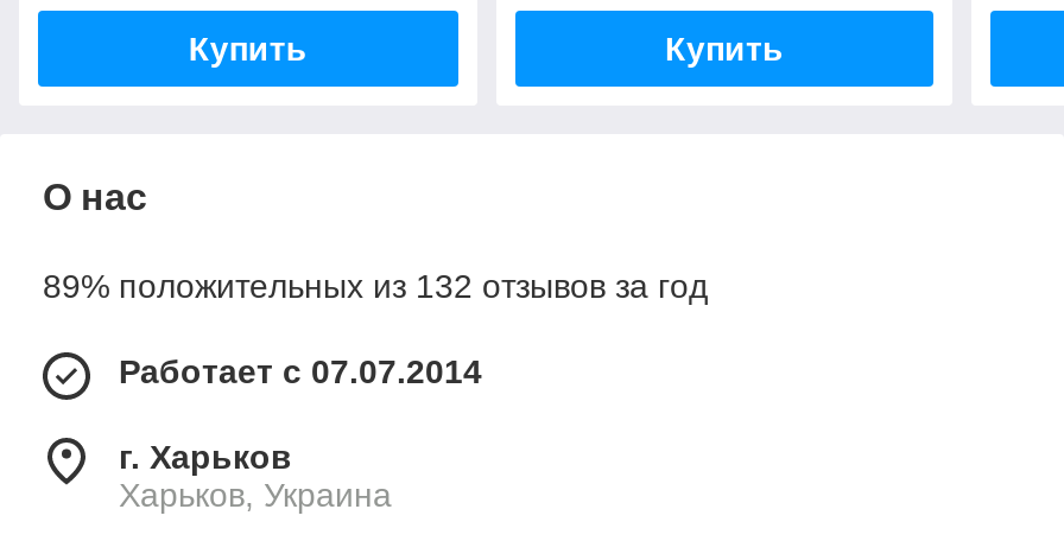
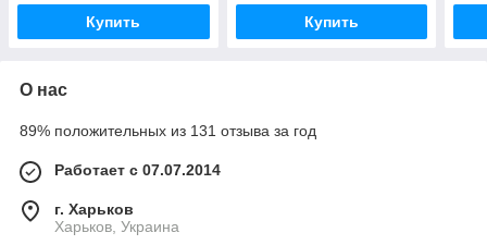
- 89% положительных из 132 отзывов за год
+ 89% положительных из 131 отзыва за год
